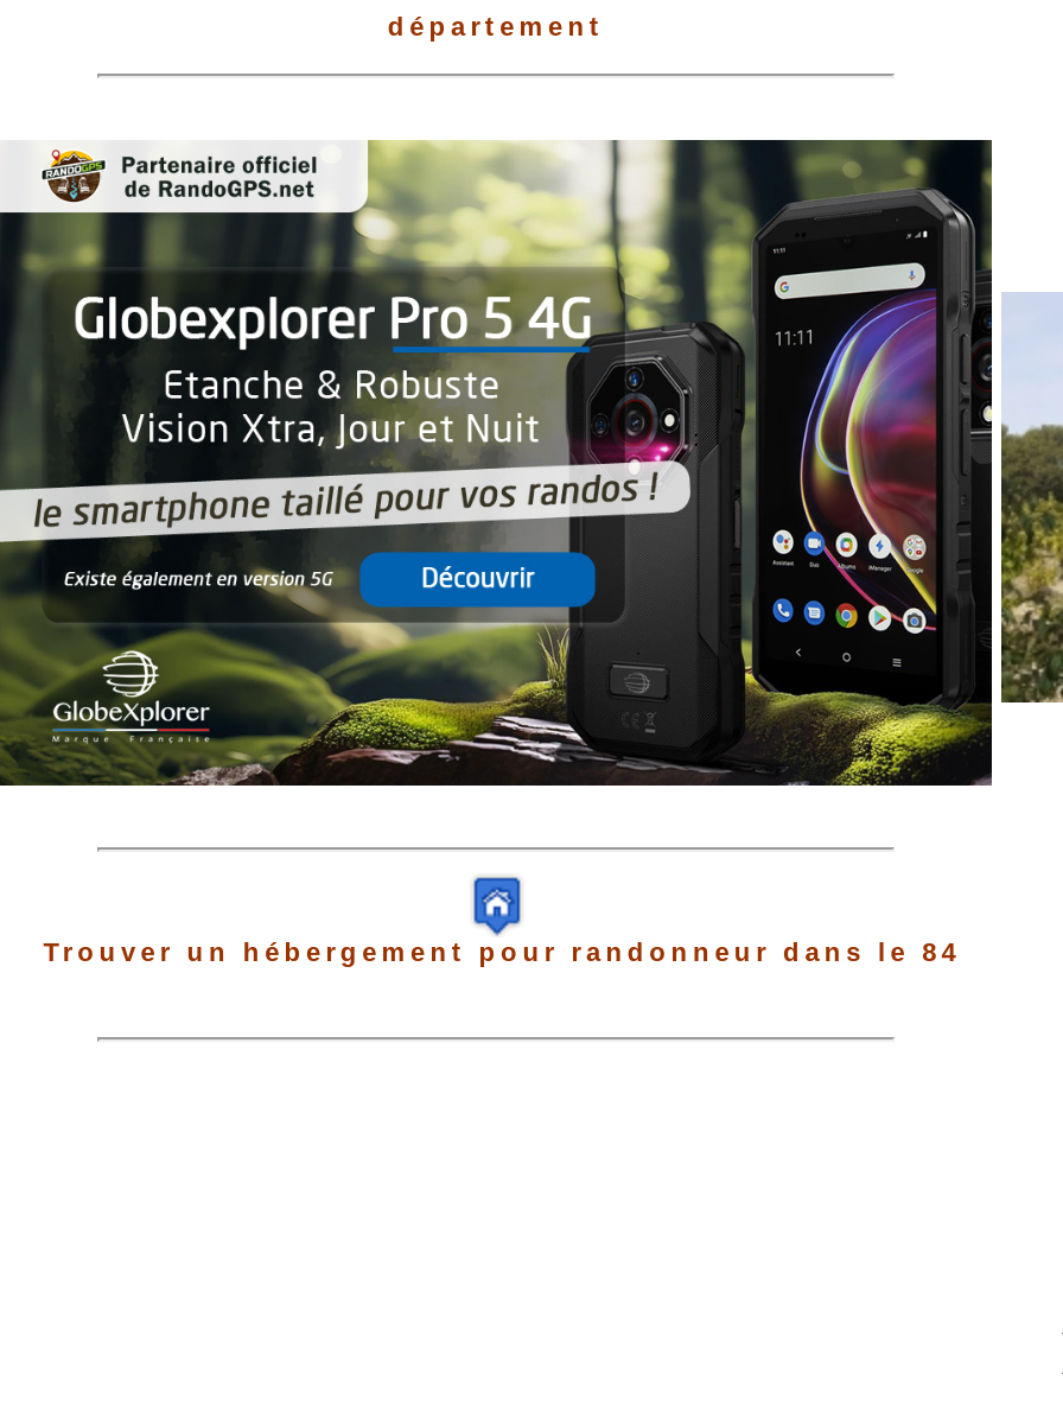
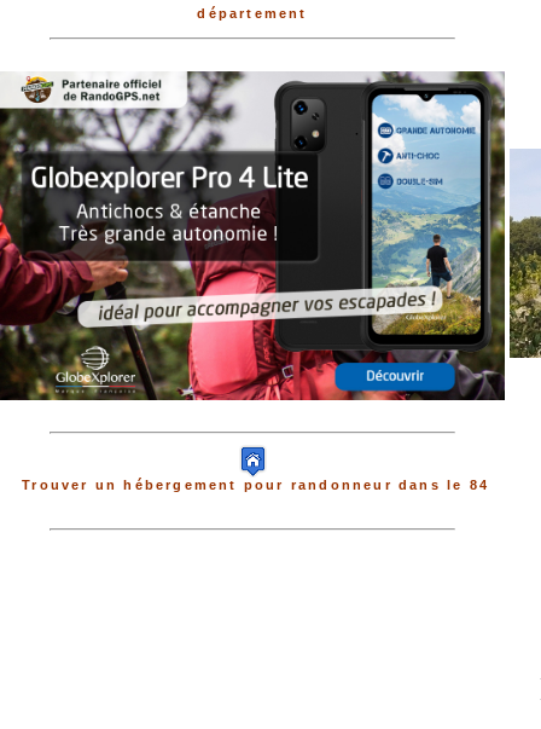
- [image]
+ [image]
